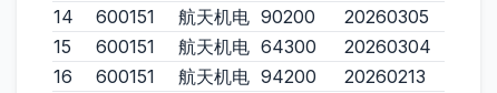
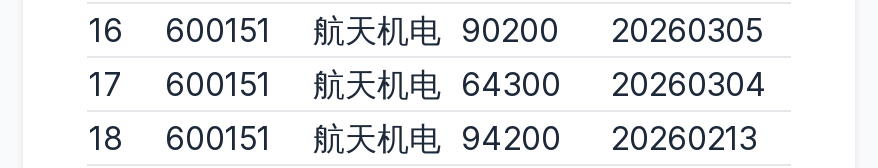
- 14 600151 航天机电 90200 20260305
+ 16 600151 航天机电 90200 20260305

- 15 600151 航天机电 64300 20260304
+ 17 600151 航天机电 64300 20260304

- 16 600151 航天机电 94200 20260213
+ 18 600151 航天机电 94200 20260213
